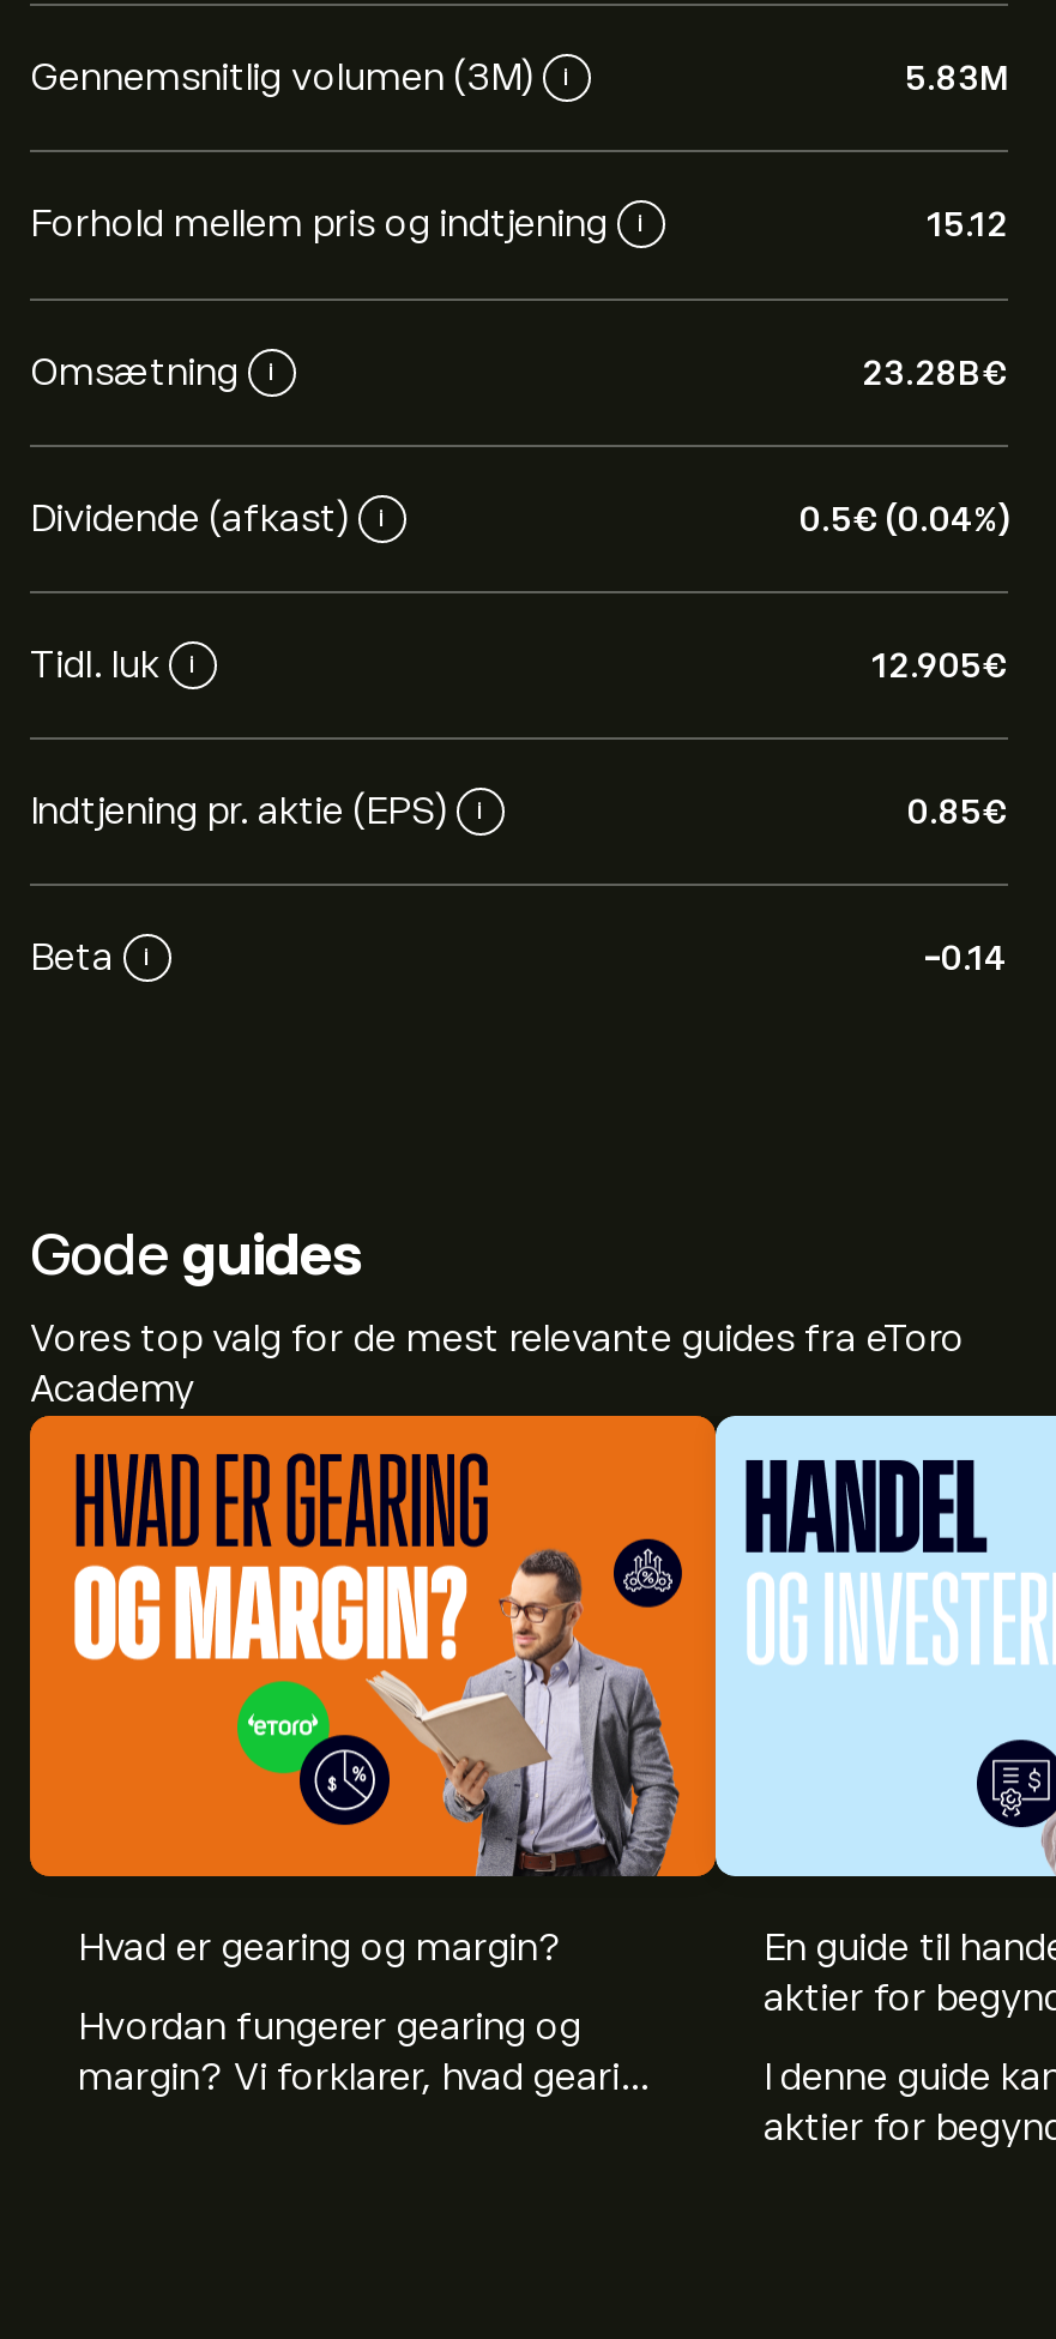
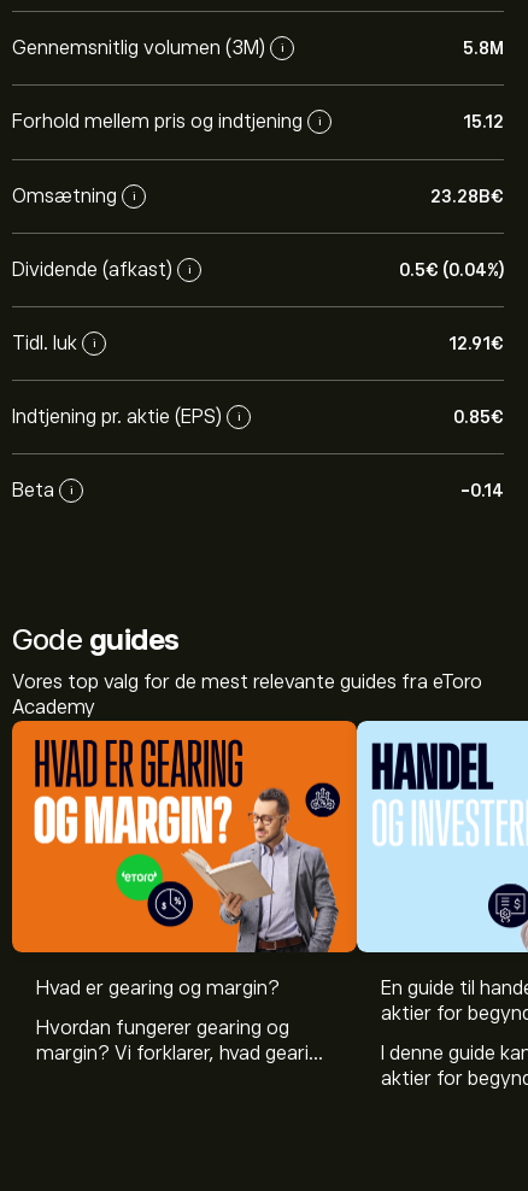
- 5.83M
+ 5.8M

- 12.905€
+ 12.91€
